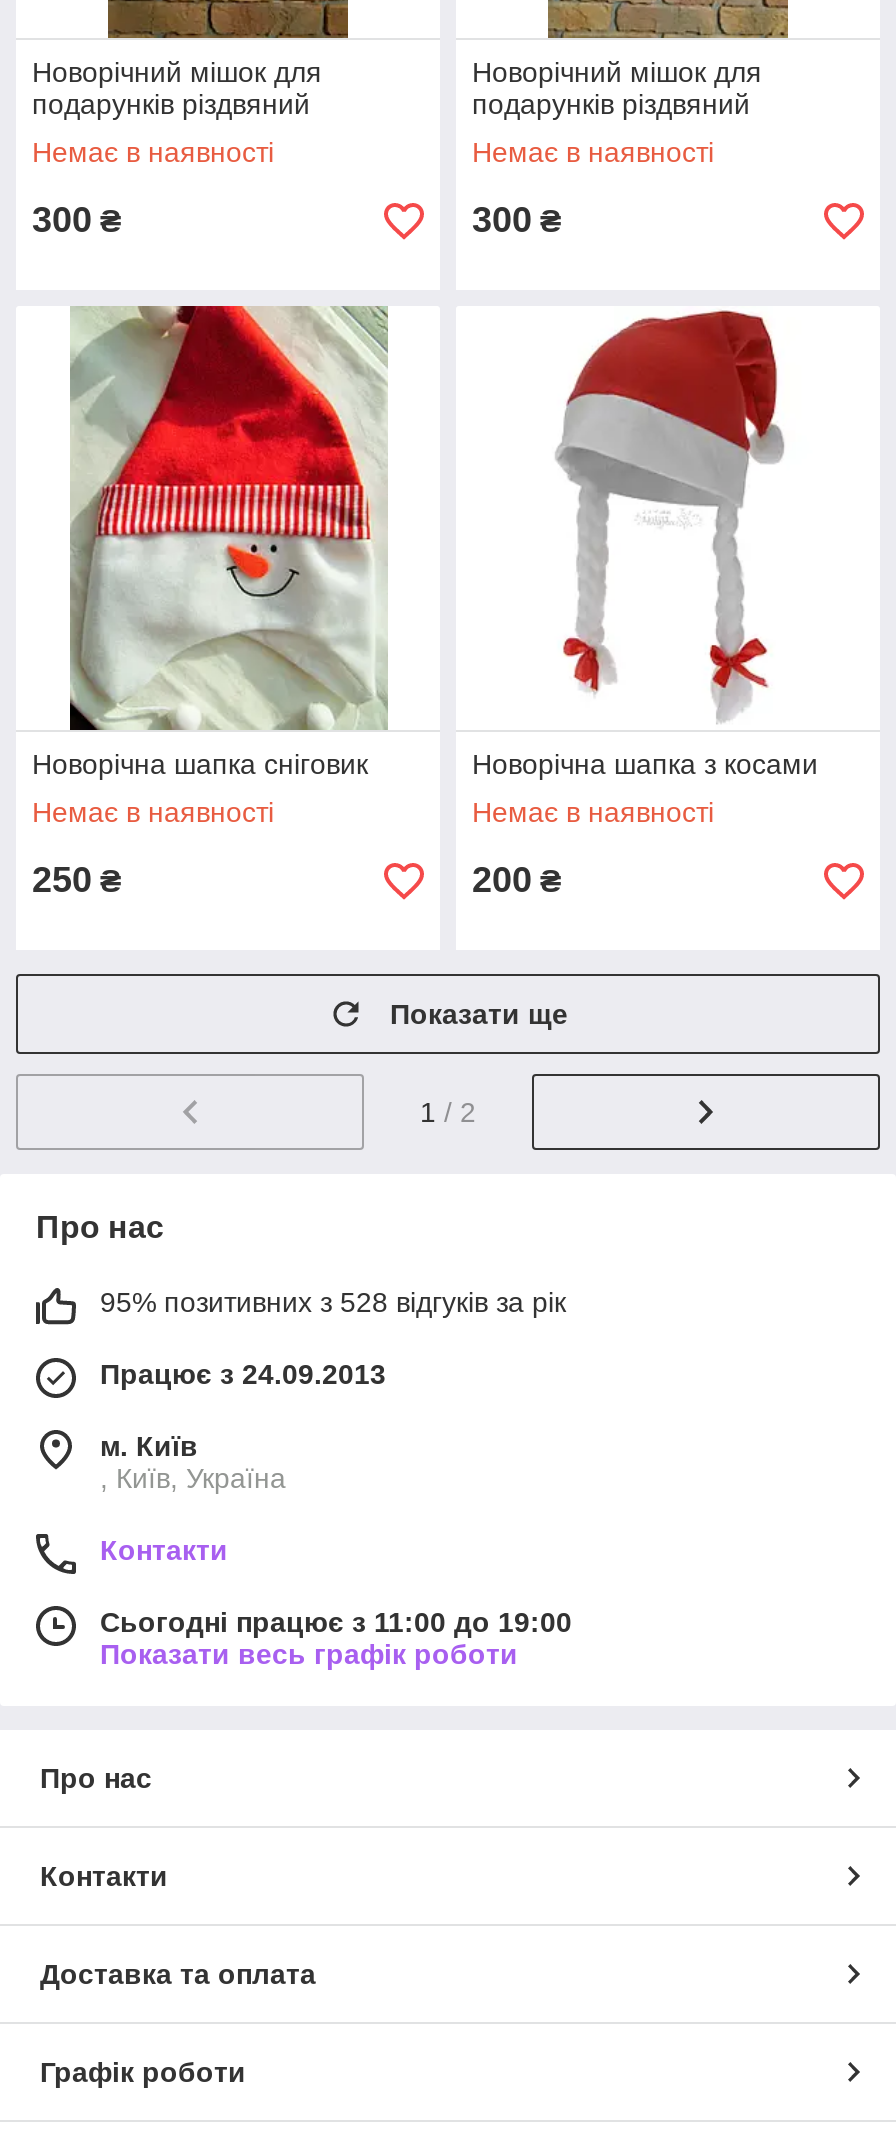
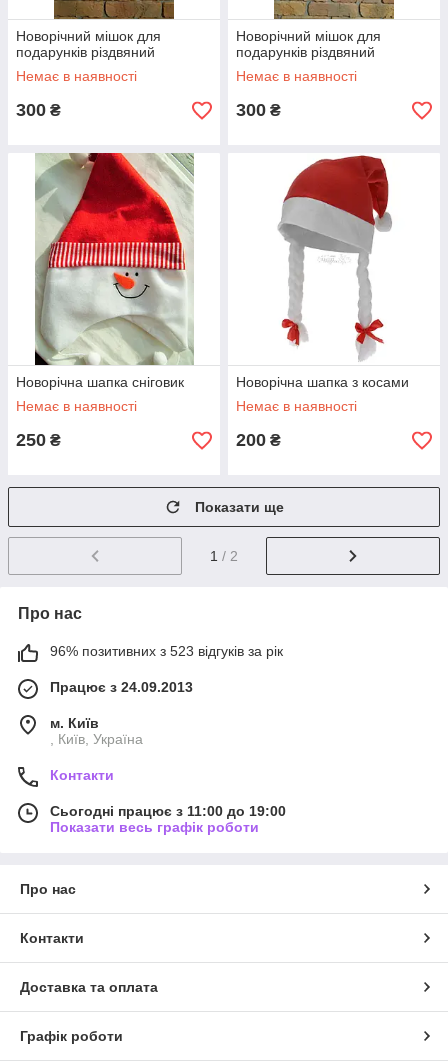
- 95% позитивних з 528 відгуків за рік
+ 96% позитивних з 523 відгуків за рік
